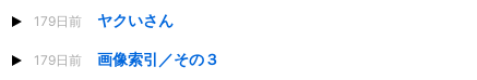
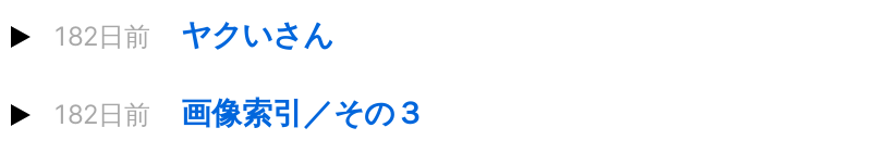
- 179日前 ヤクいさん
+ 182日前 ヤクいさん

- 179日前 画像索引／その３
+ 182日前 画像索引／その３
